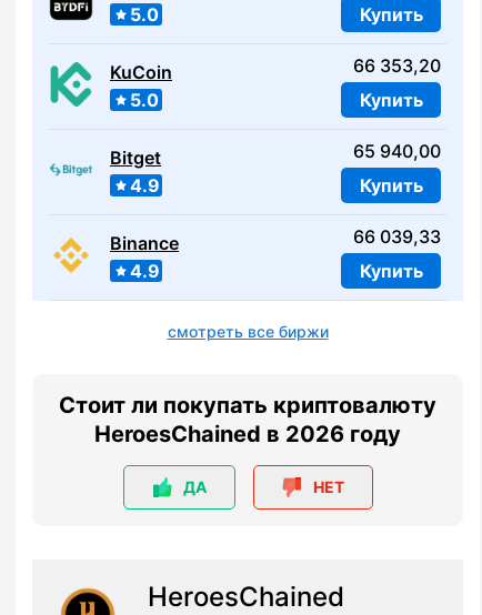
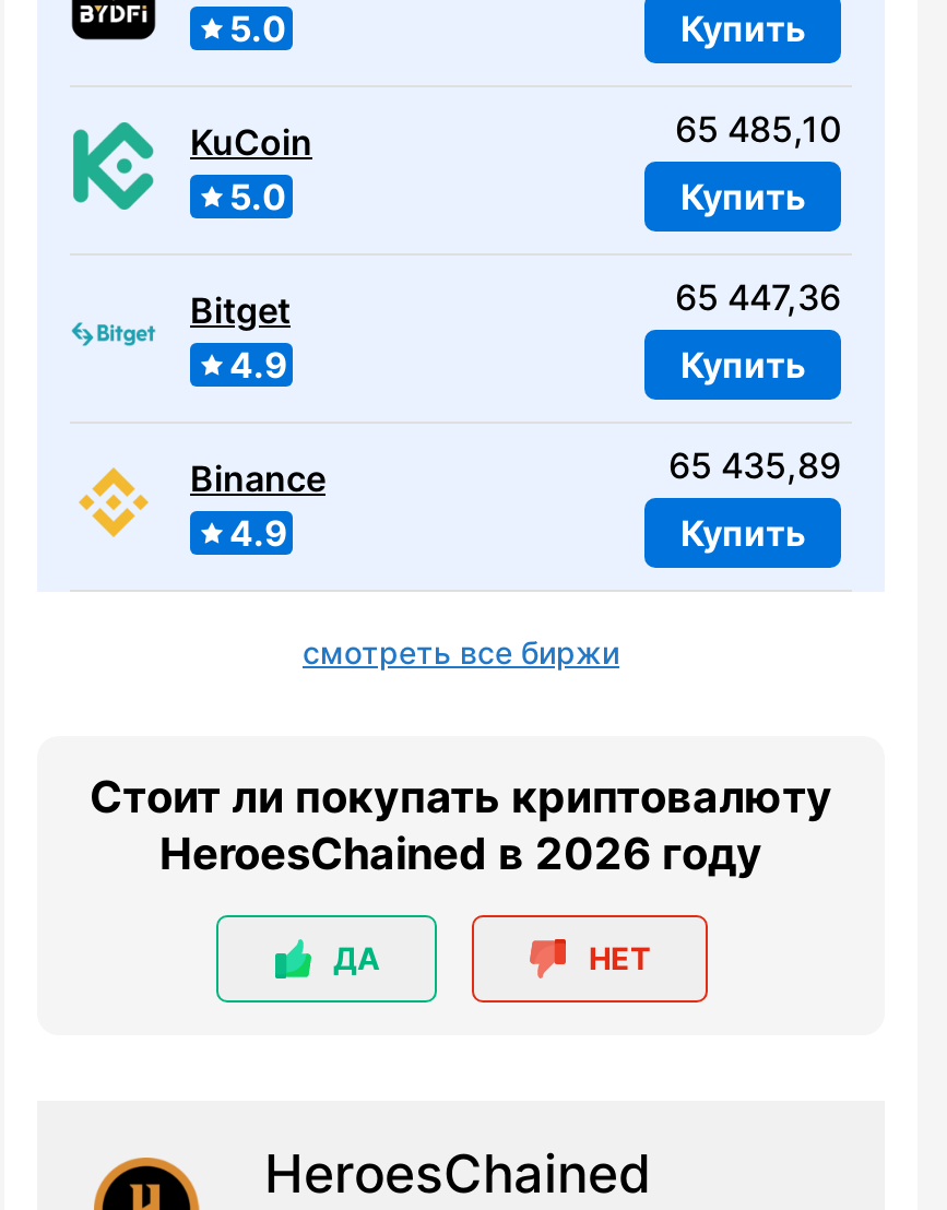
- 66 353,20
+ 65 485,10

- 65 940,00
+ 65 447,36

- 66 039,33
+ 65 435,89
